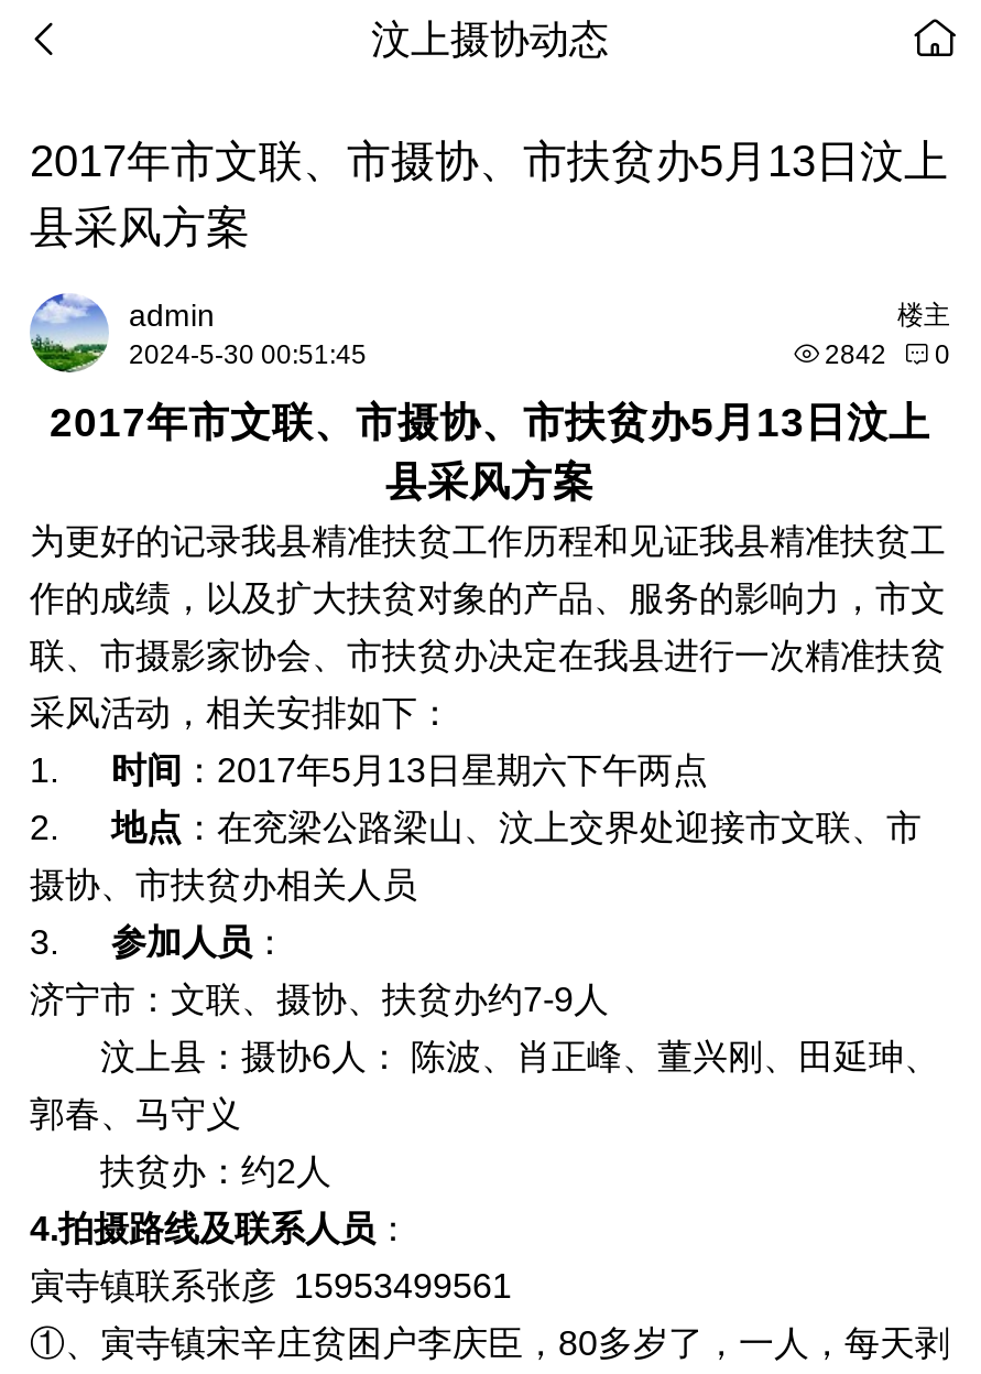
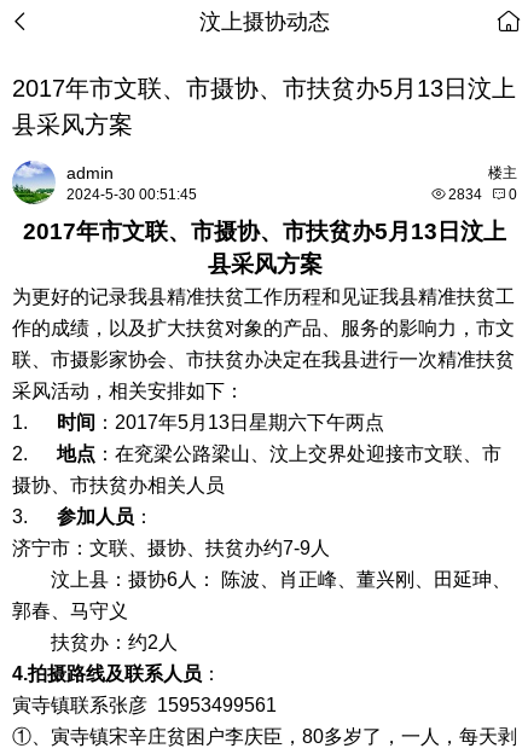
- 2842 0
+ 2834 0
